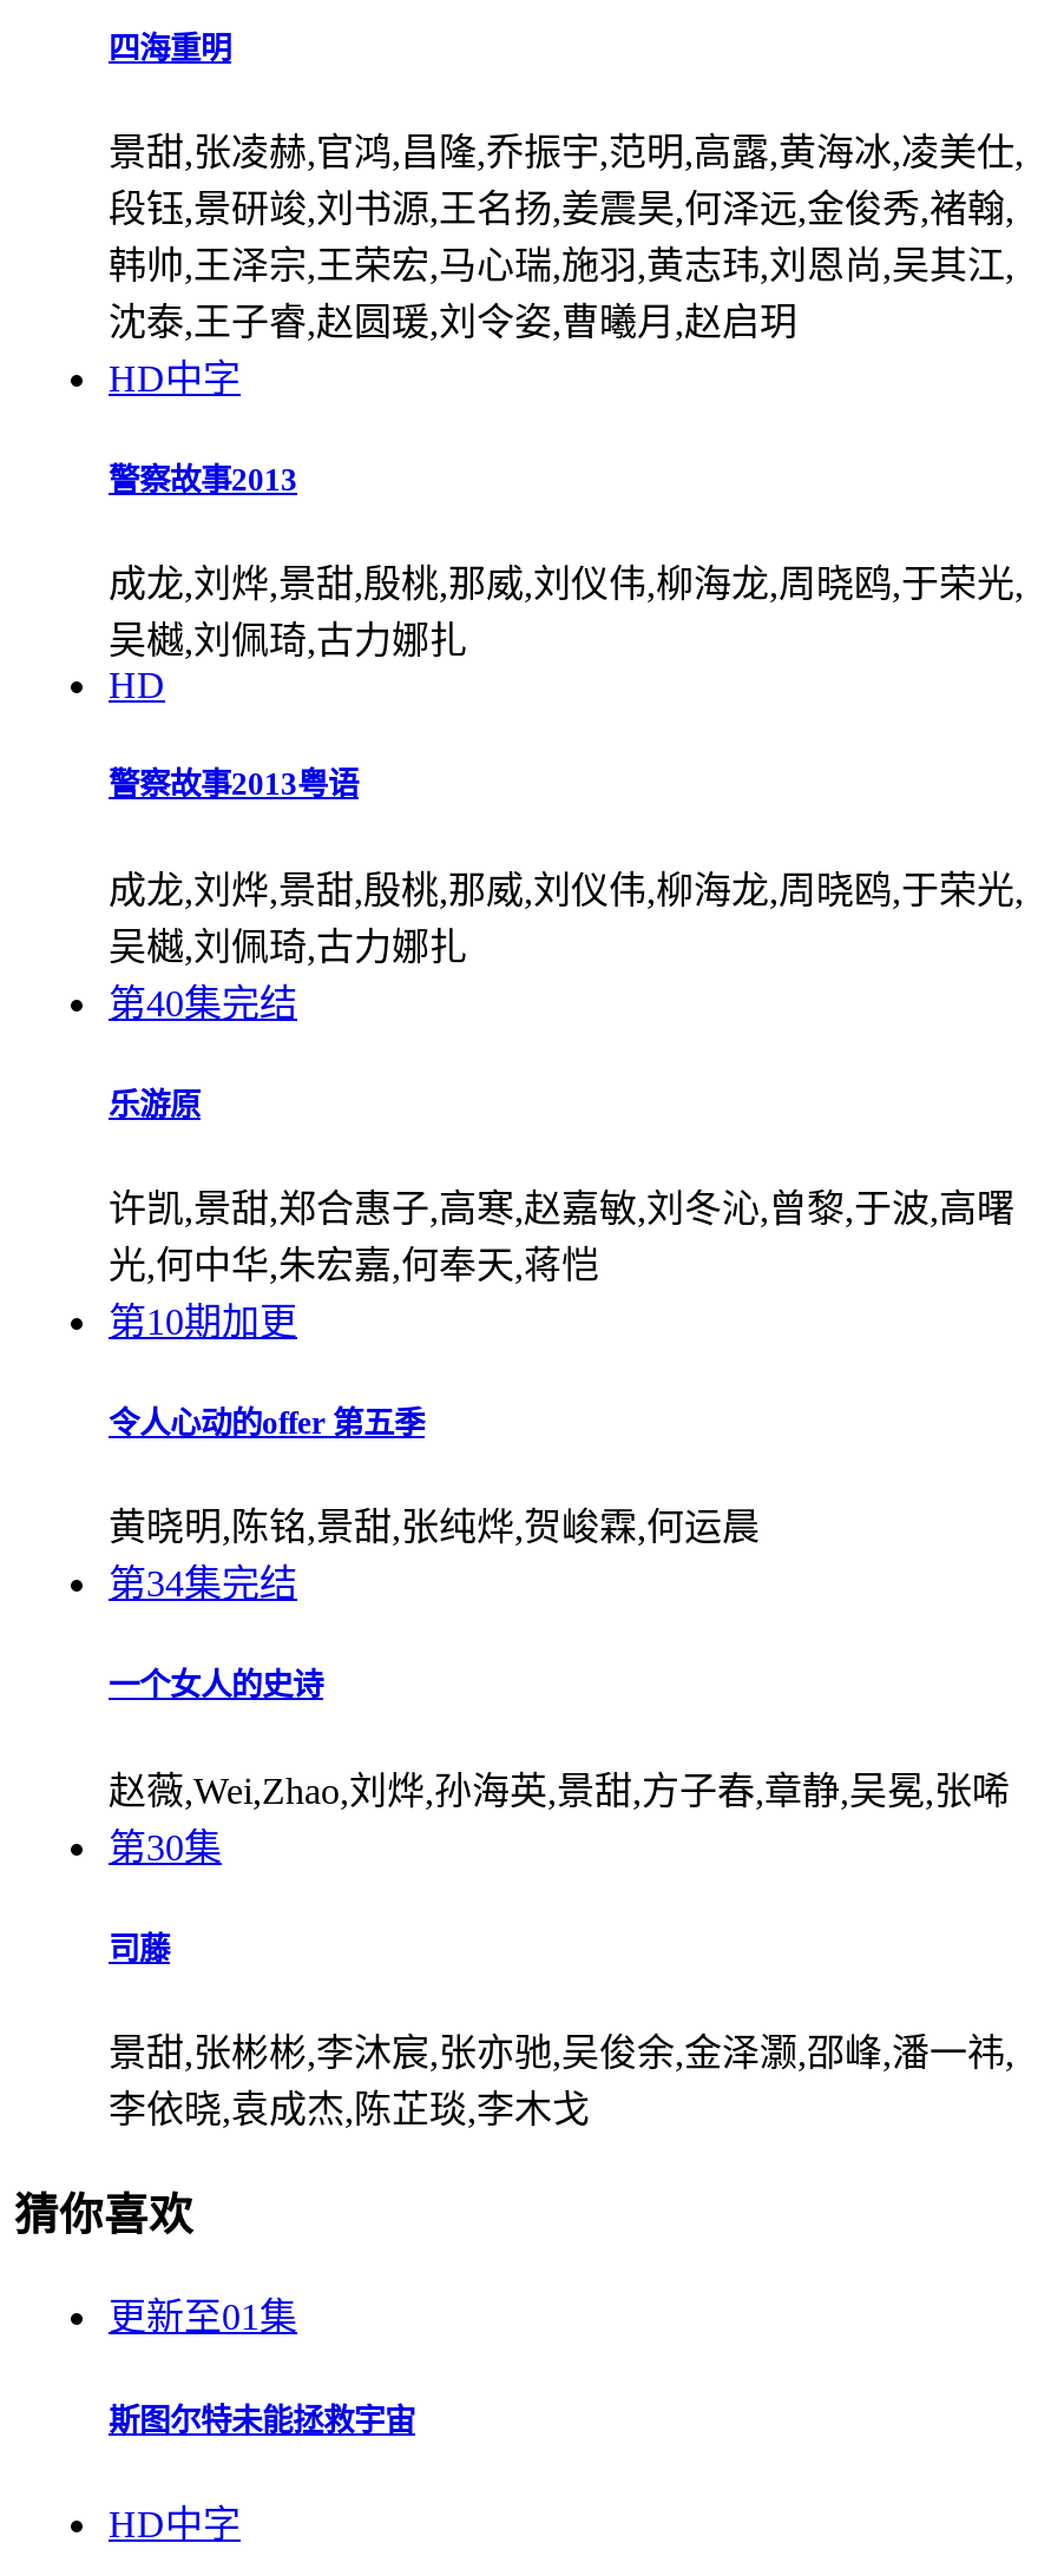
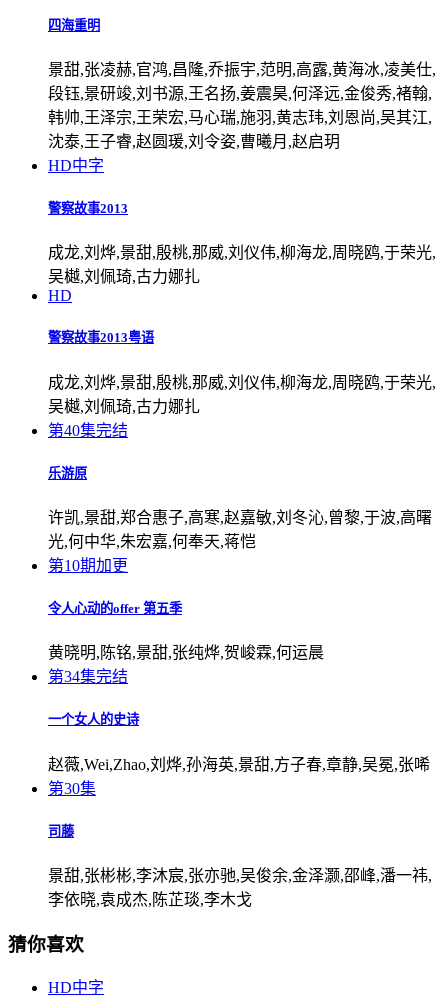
- 更新至01集
- 斯图尔特未能拯救宇宙
